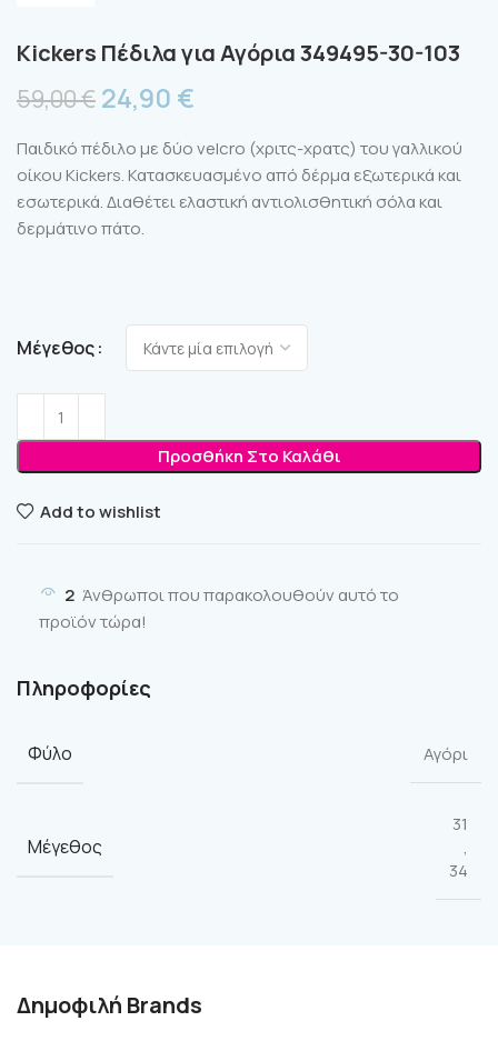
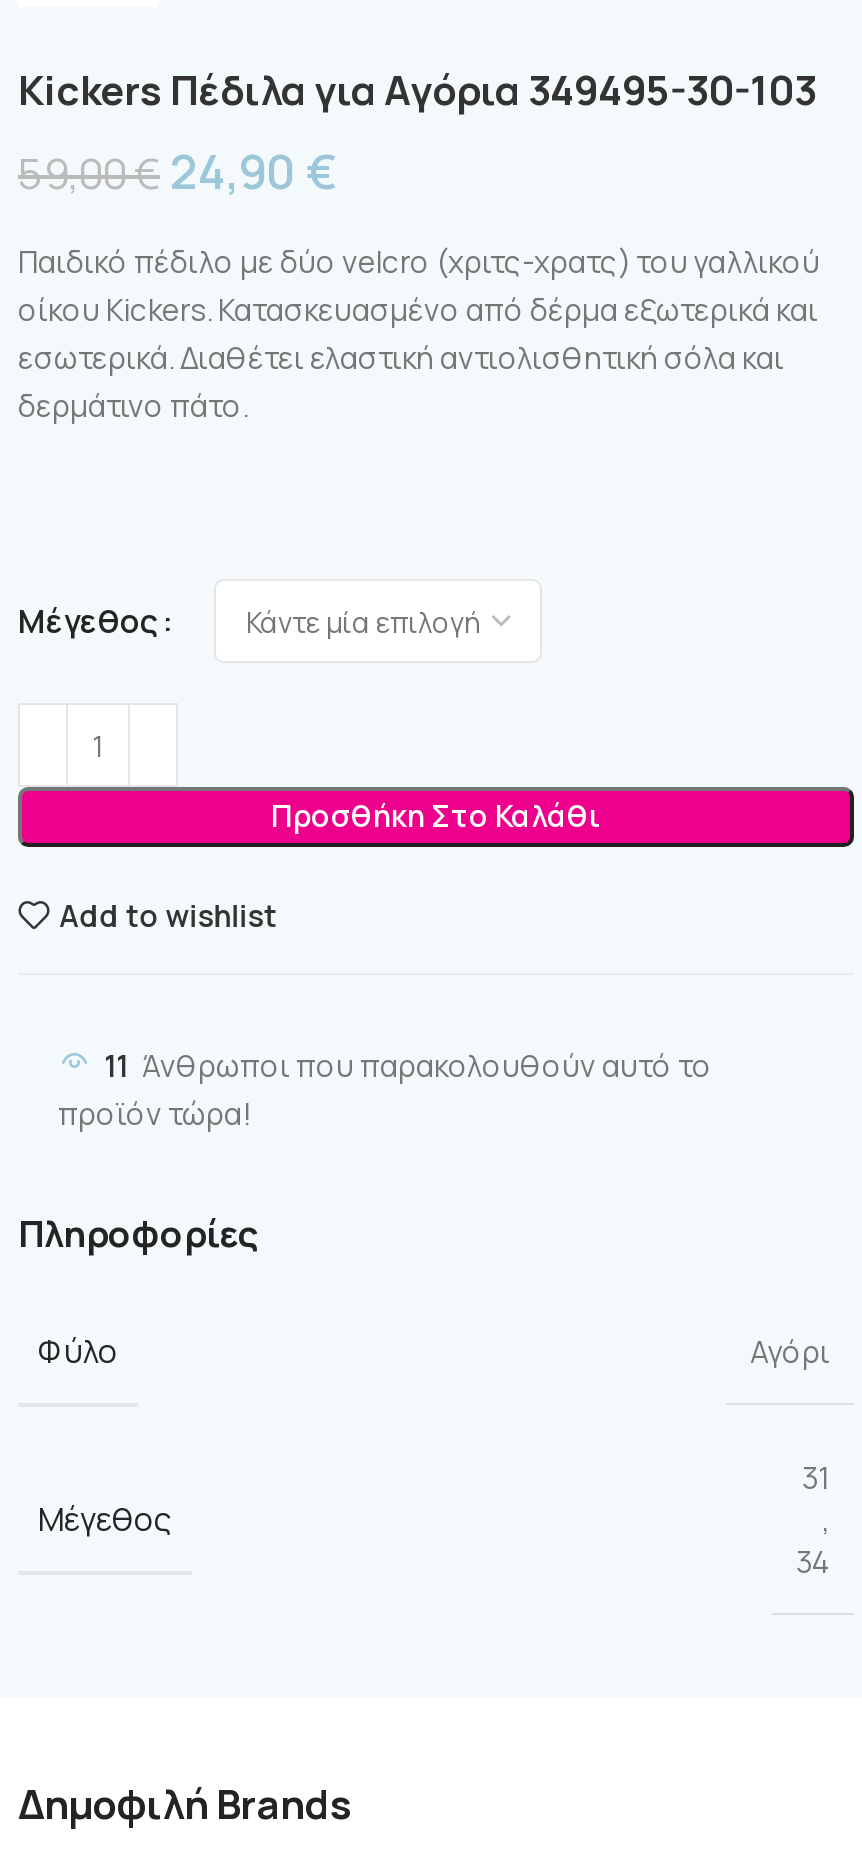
- 2 Άνθρωποι που παρακολουθούν αυτό το
+ 11 Άνθρωποι που παρακολουθούν αυτό το
